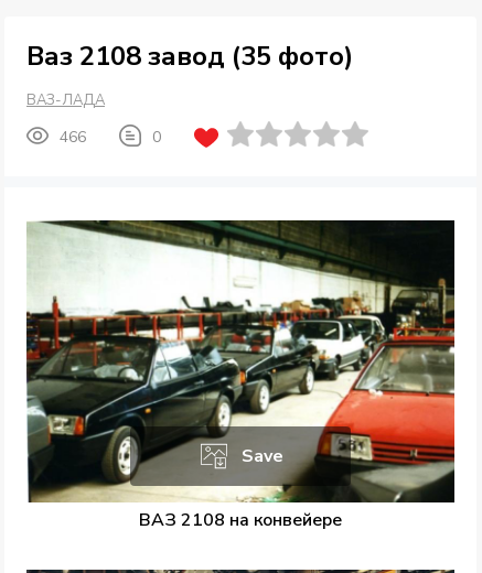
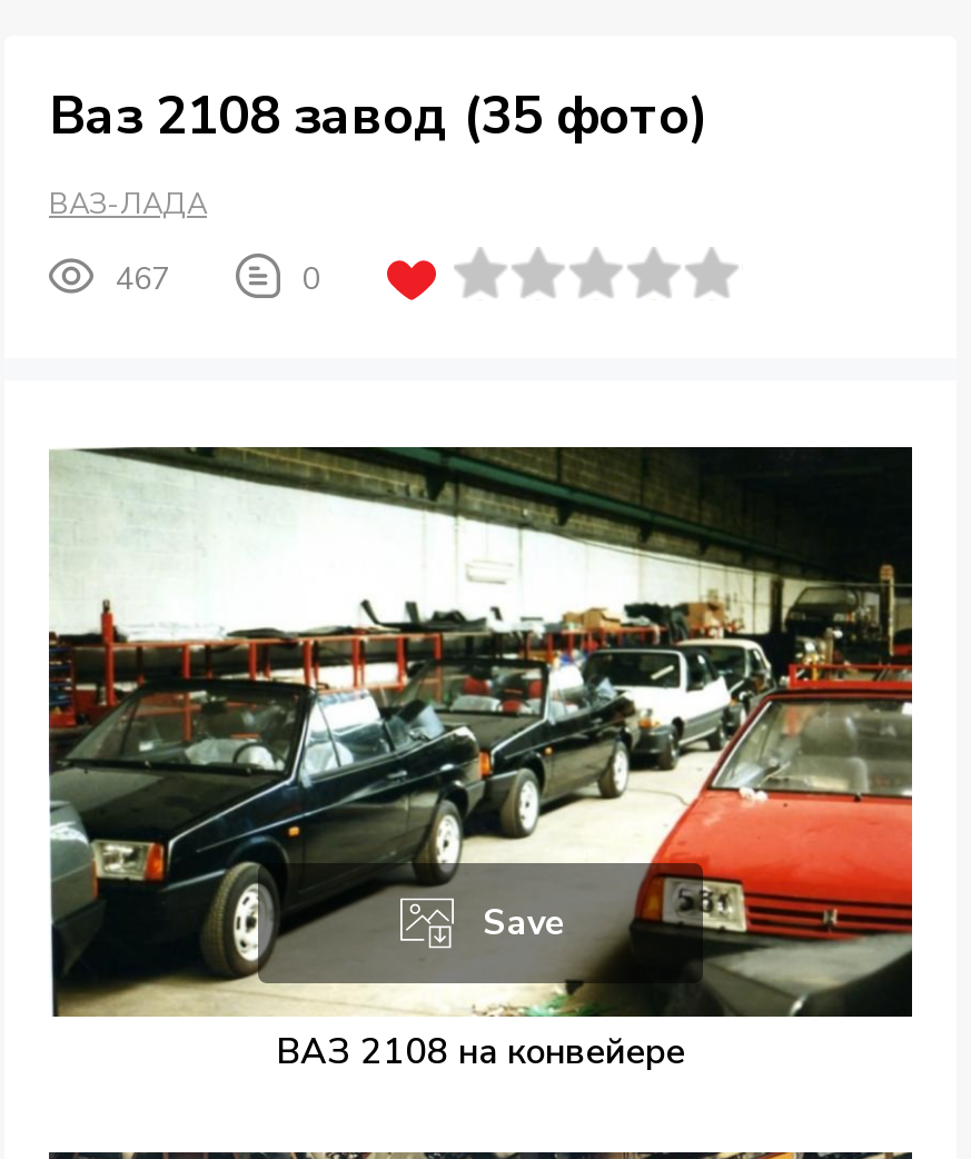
- 466
+ 467
